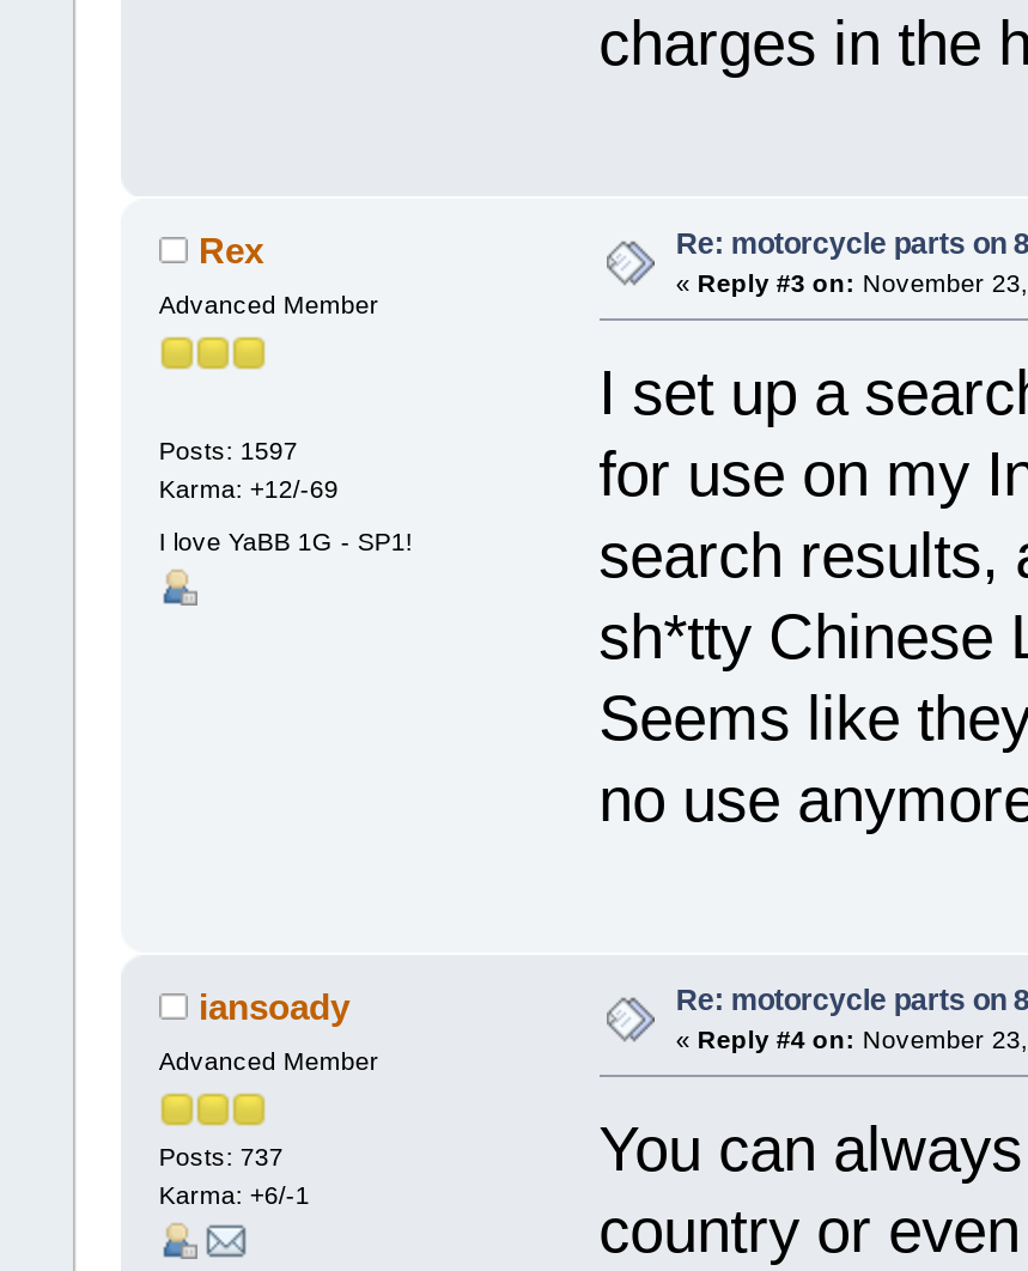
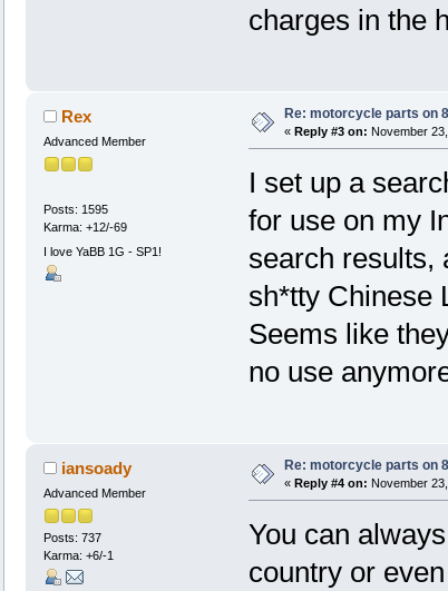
- Posts: 1597
+ Posts: 1595
